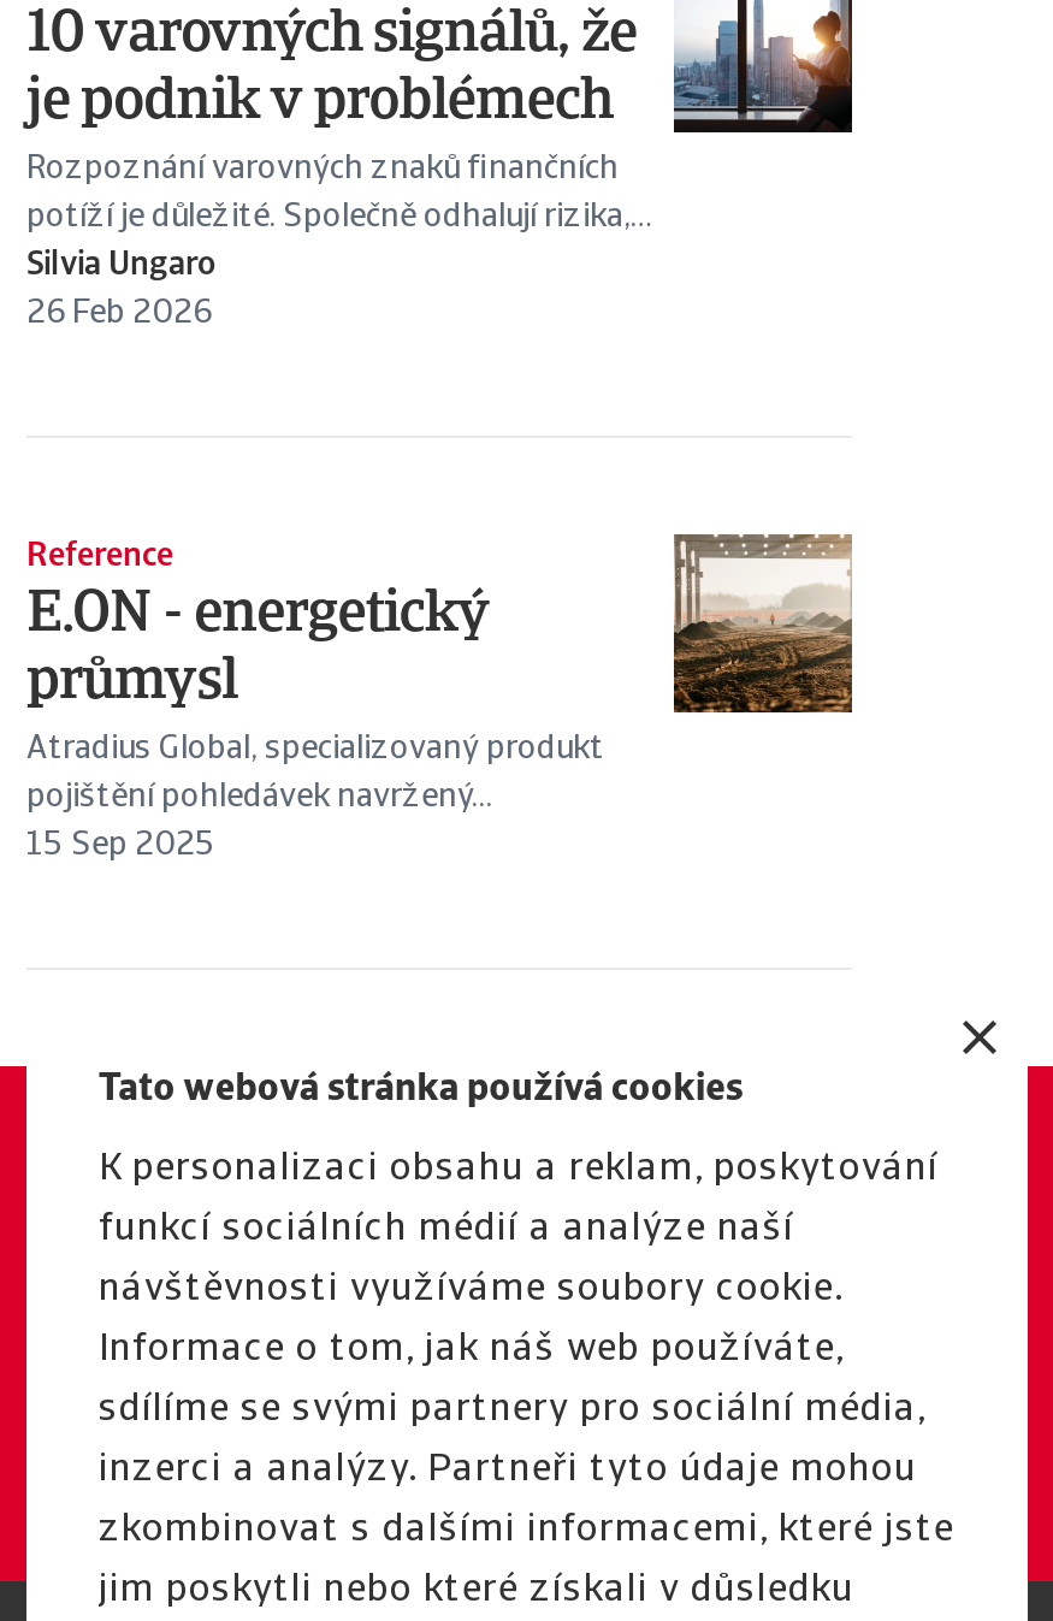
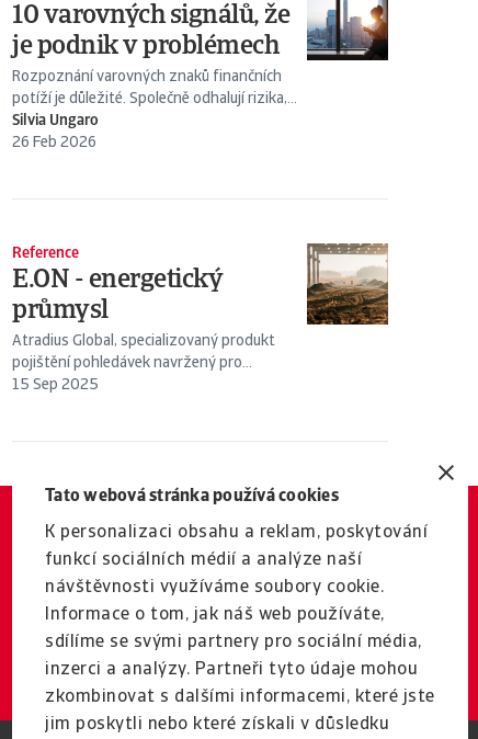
- pojištění pohledávek navržený...
+ pojištění pohledávek navržený pro...
